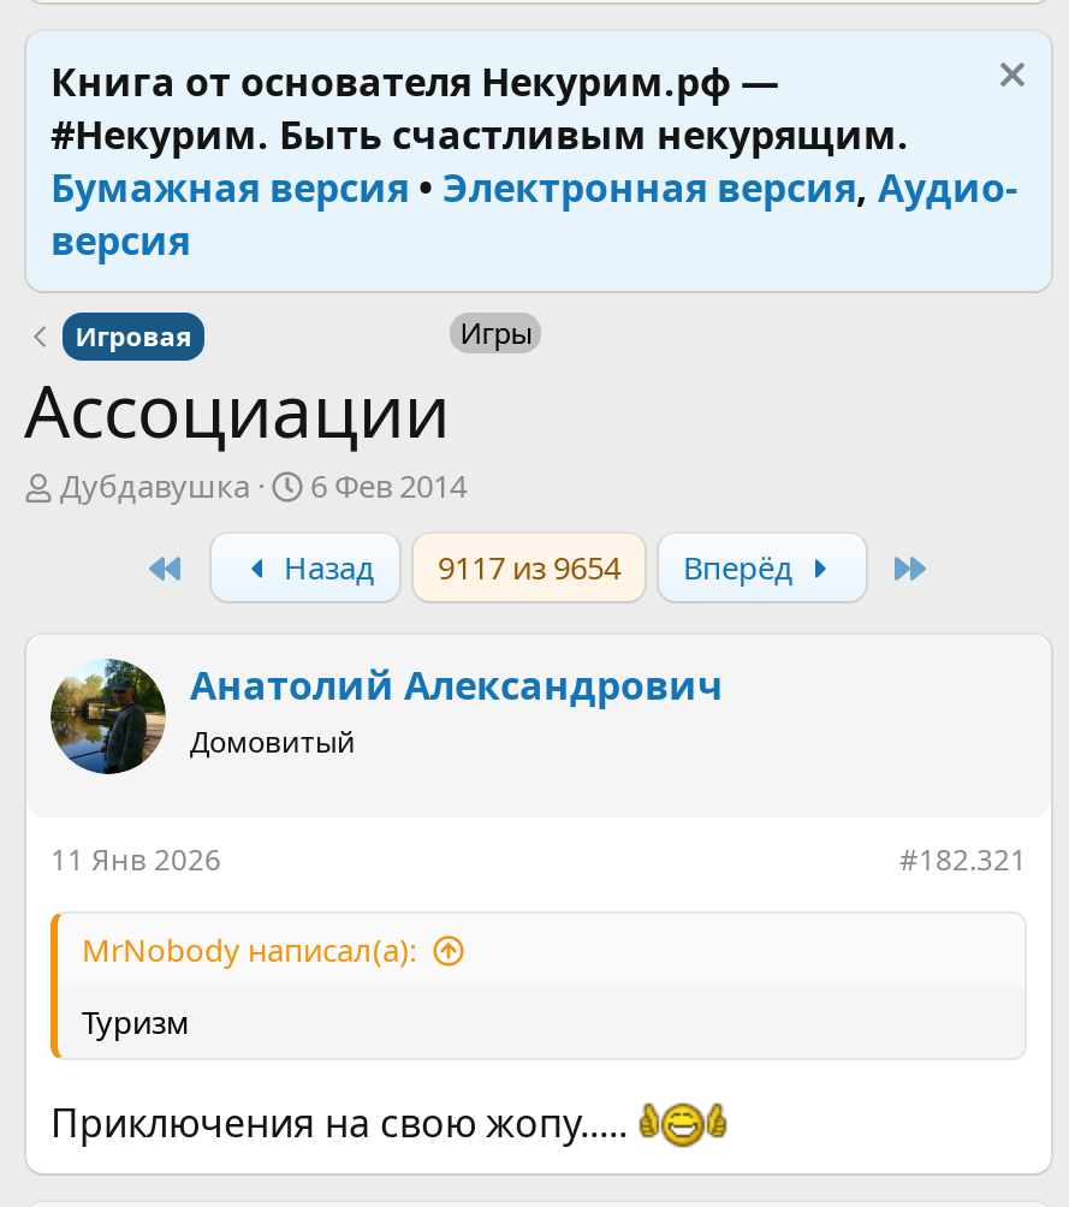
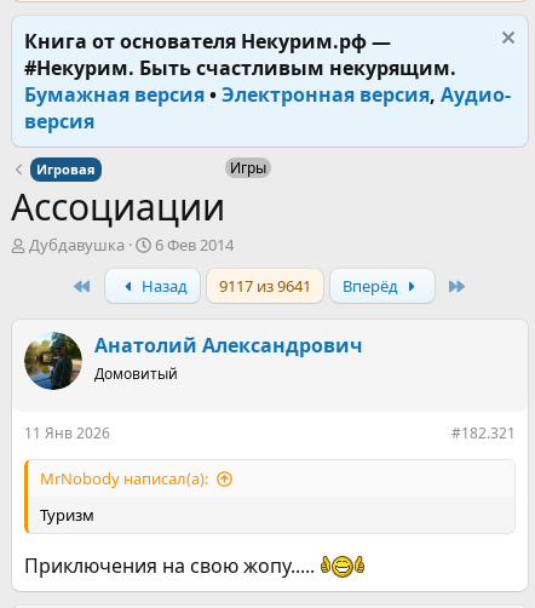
- 9117 из 9654
+ 9117 из 9641
